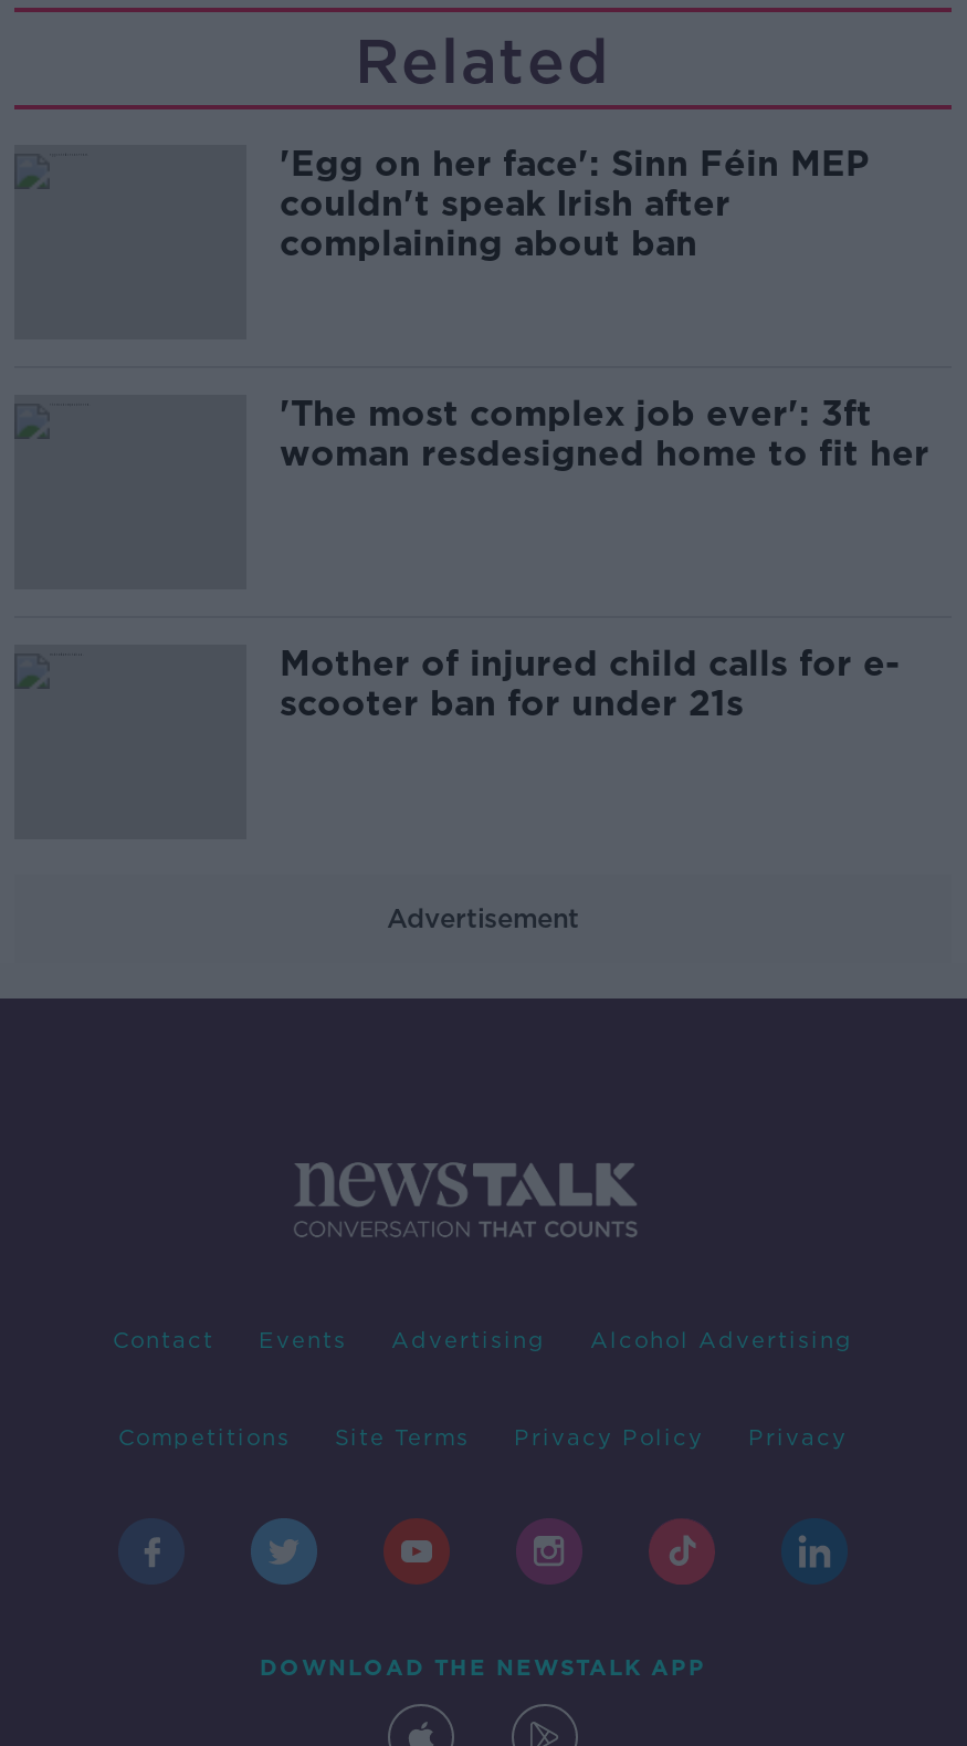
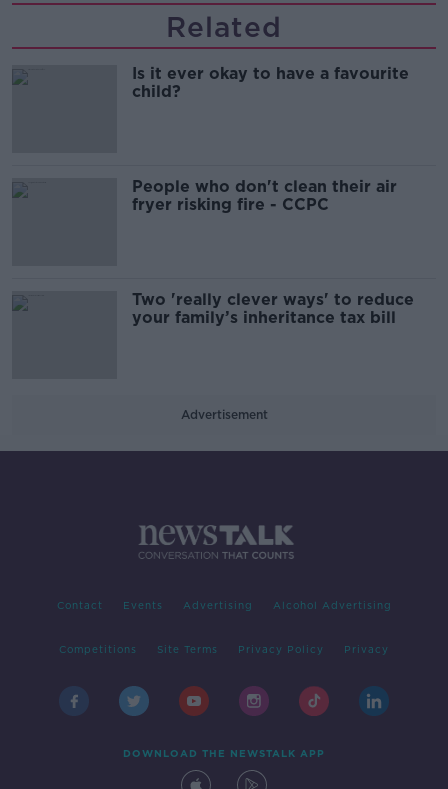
- 'Egg on her face': Sinn Féin MEP
- couldn't speak Irish after
- complaining about ban
+ Is it ever okay to have a favourite
+ child?

- 'The most complex job ever': 3ft
- woman resdesigned home to fit her
+ People who don't clean their air
+ fryer risking fire - CCPC

- Mother of injured child calls for e-
- scooter ban for under 21s
+ Two 'really clever ways' to reduce
+ your family’s inheritance tax bill
